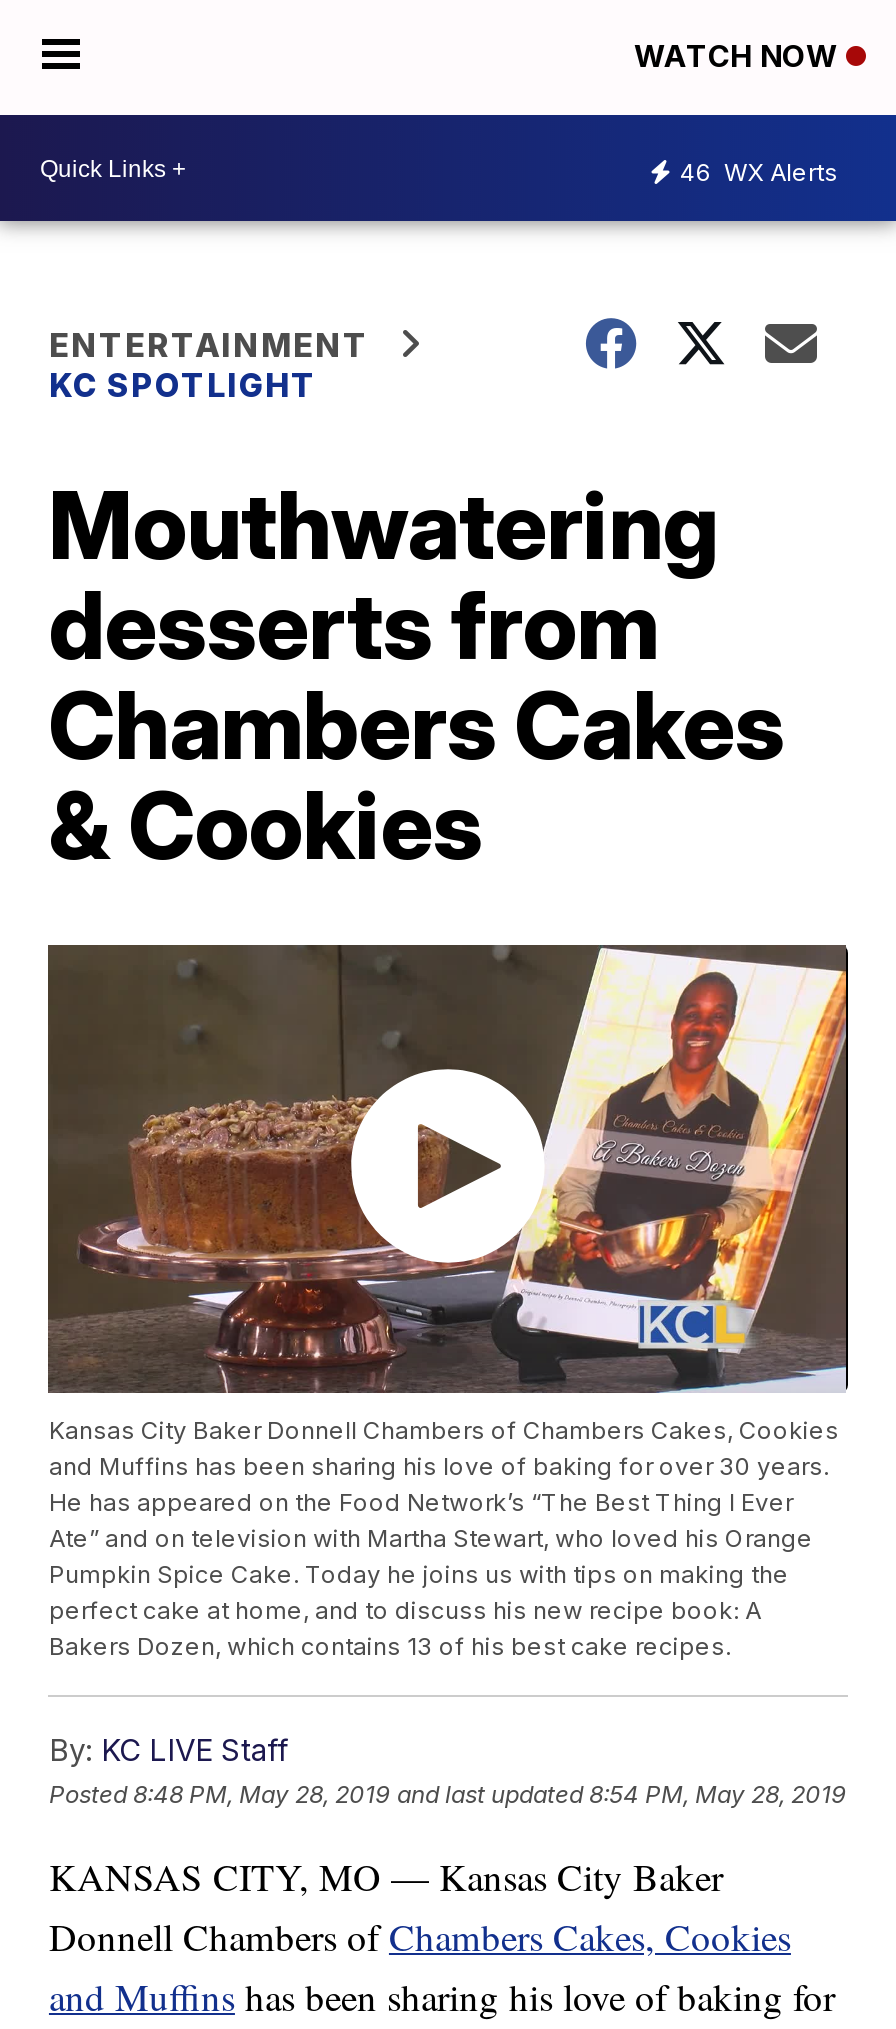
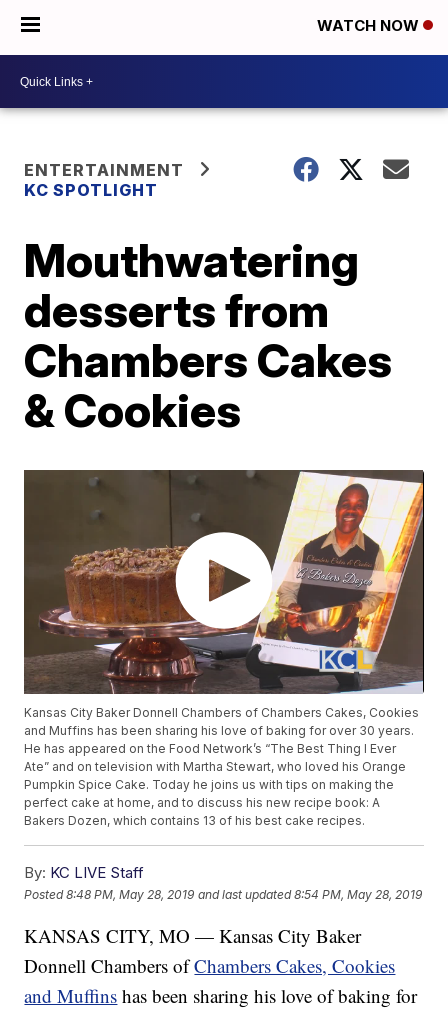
- 46 WX Alerts
